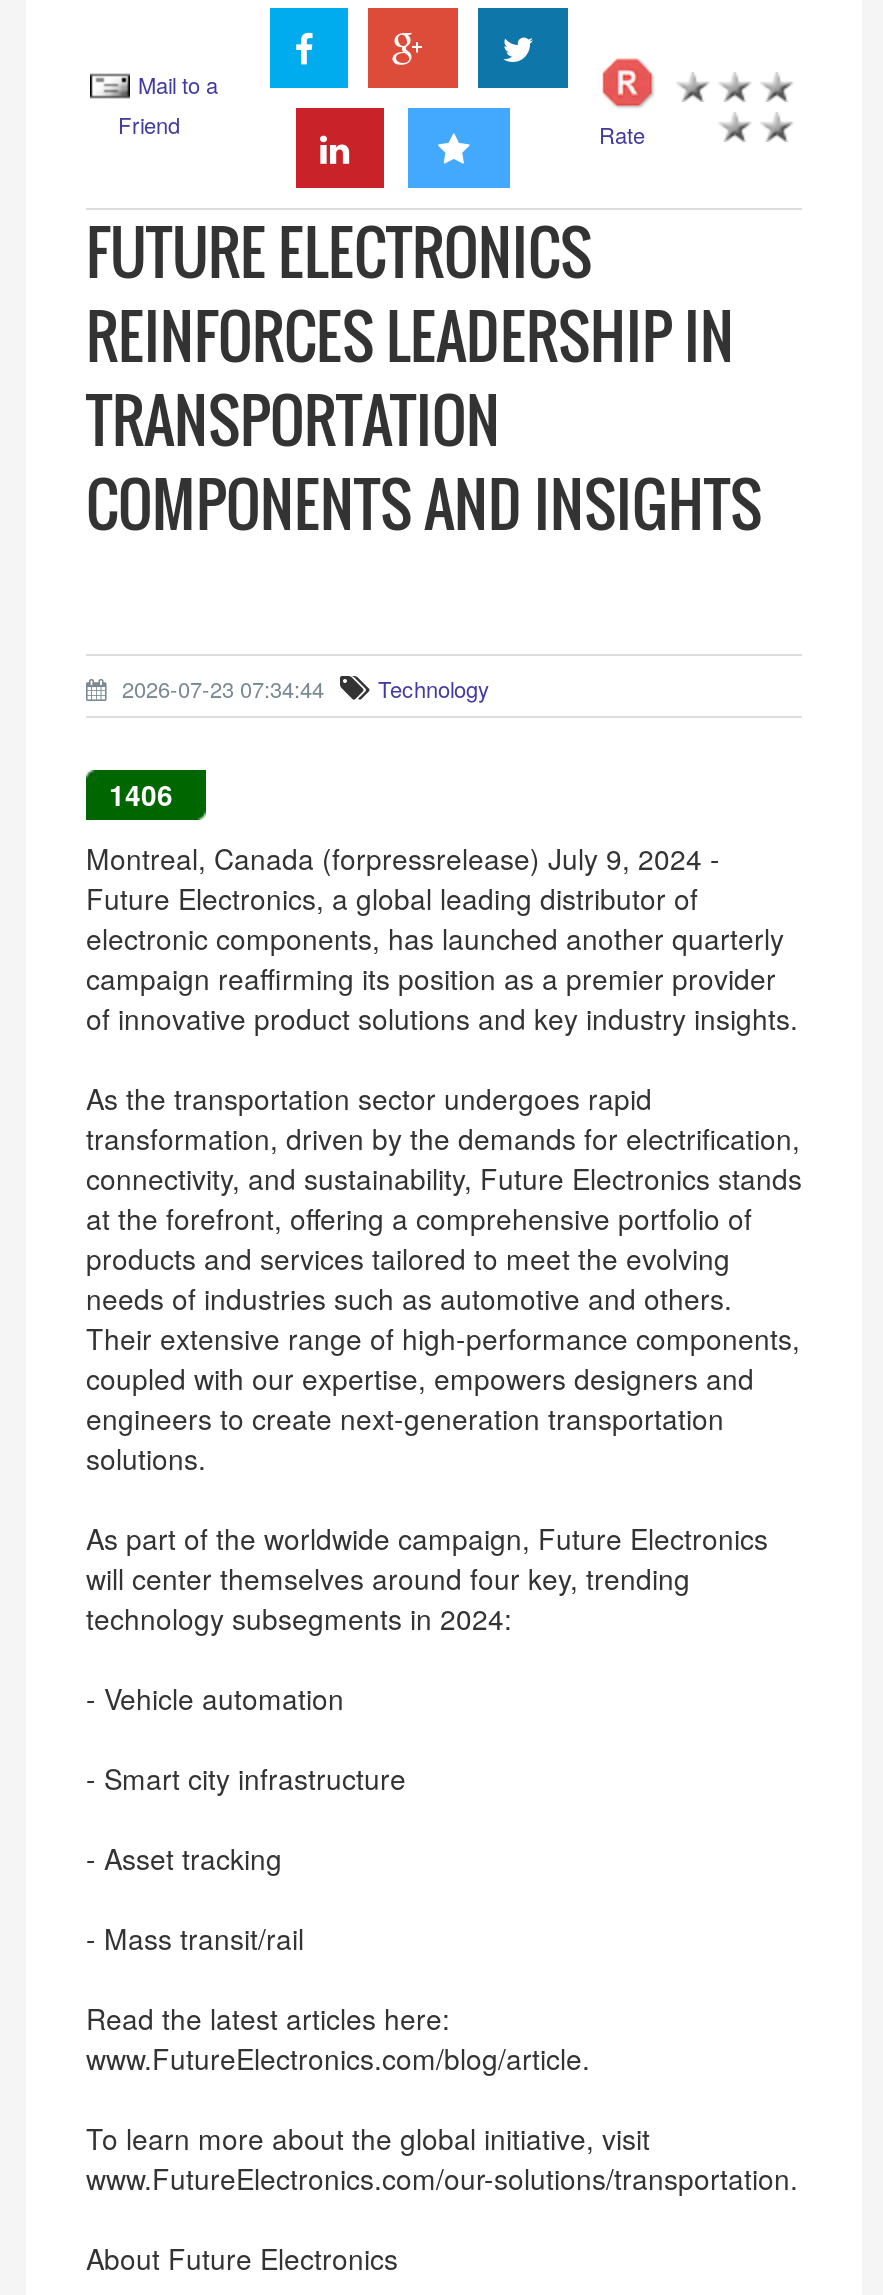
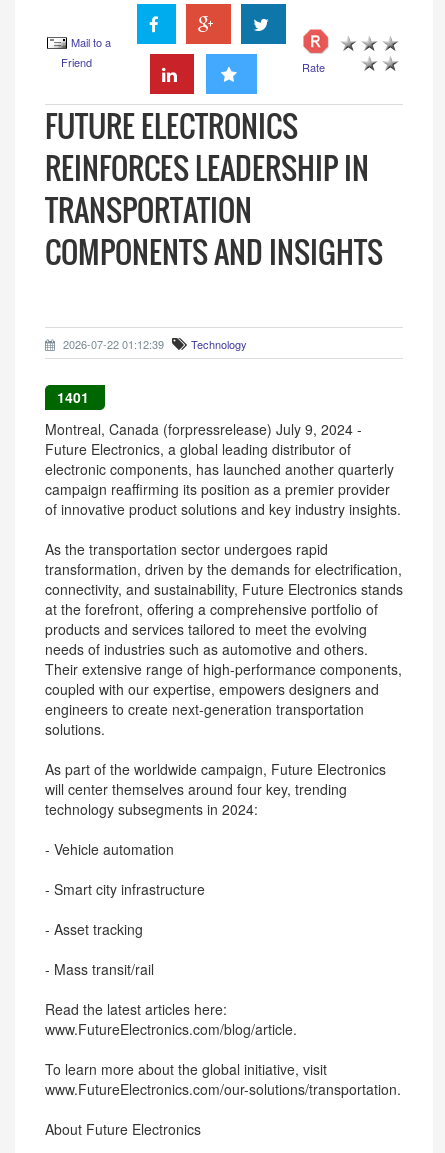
- 2026-07-23 07:34:44 Technology
+ 2026-07-22 01:12:39 Technology

- 1406
+ 1401
